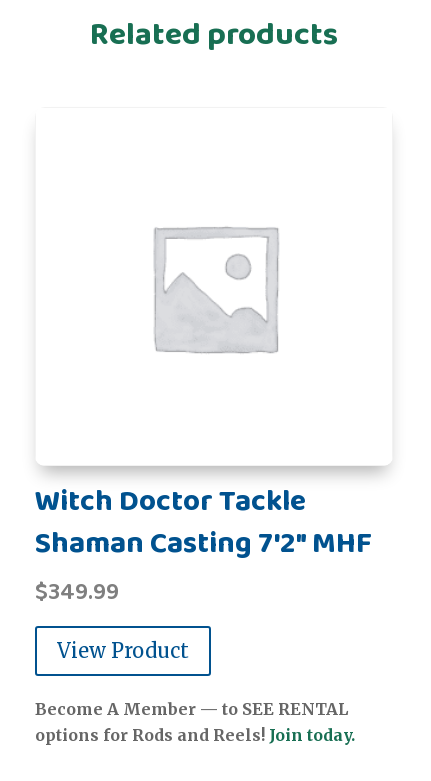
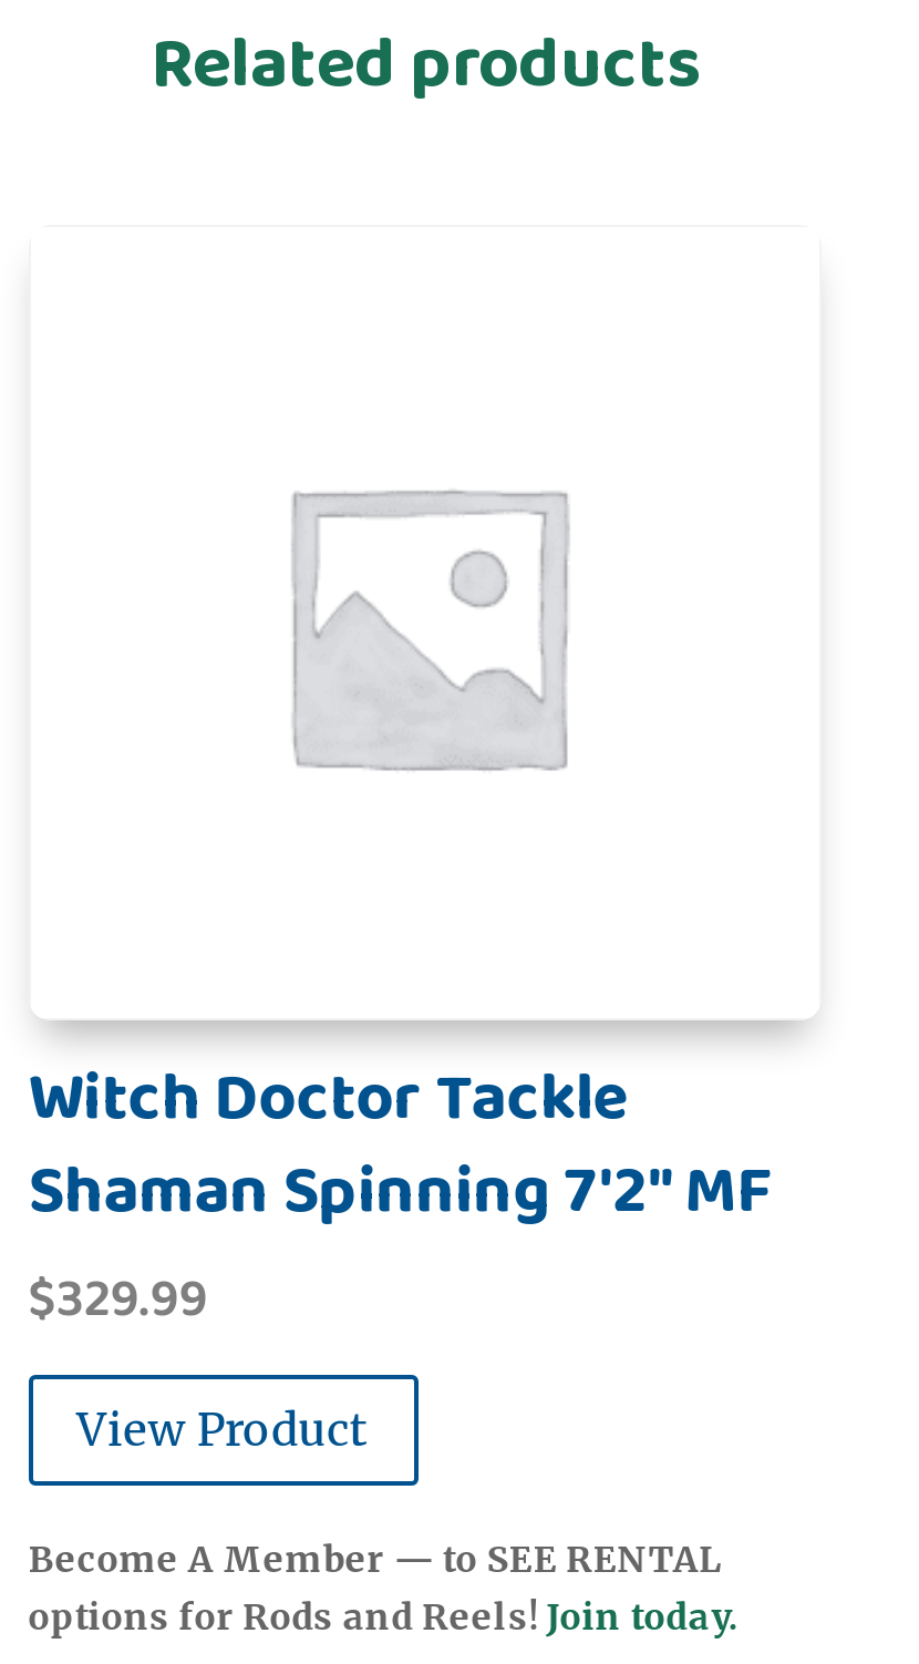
- Shaman Casting 7'2" MHF
+ Shaman Spinning 7'2" MF

- $349.99
+ $329.99
